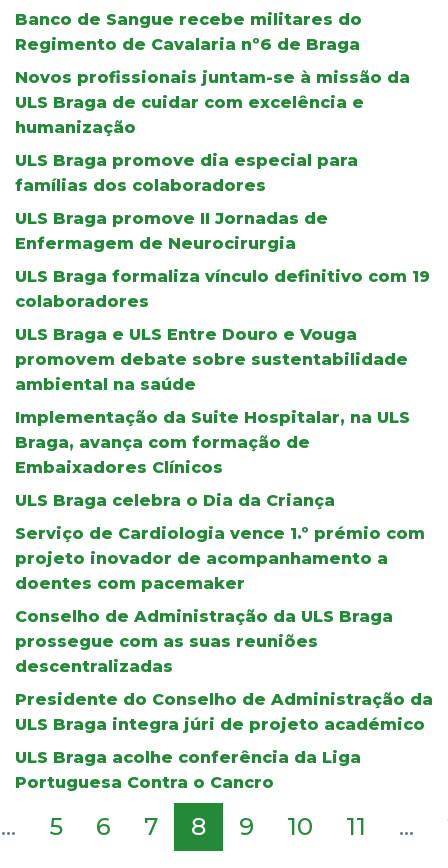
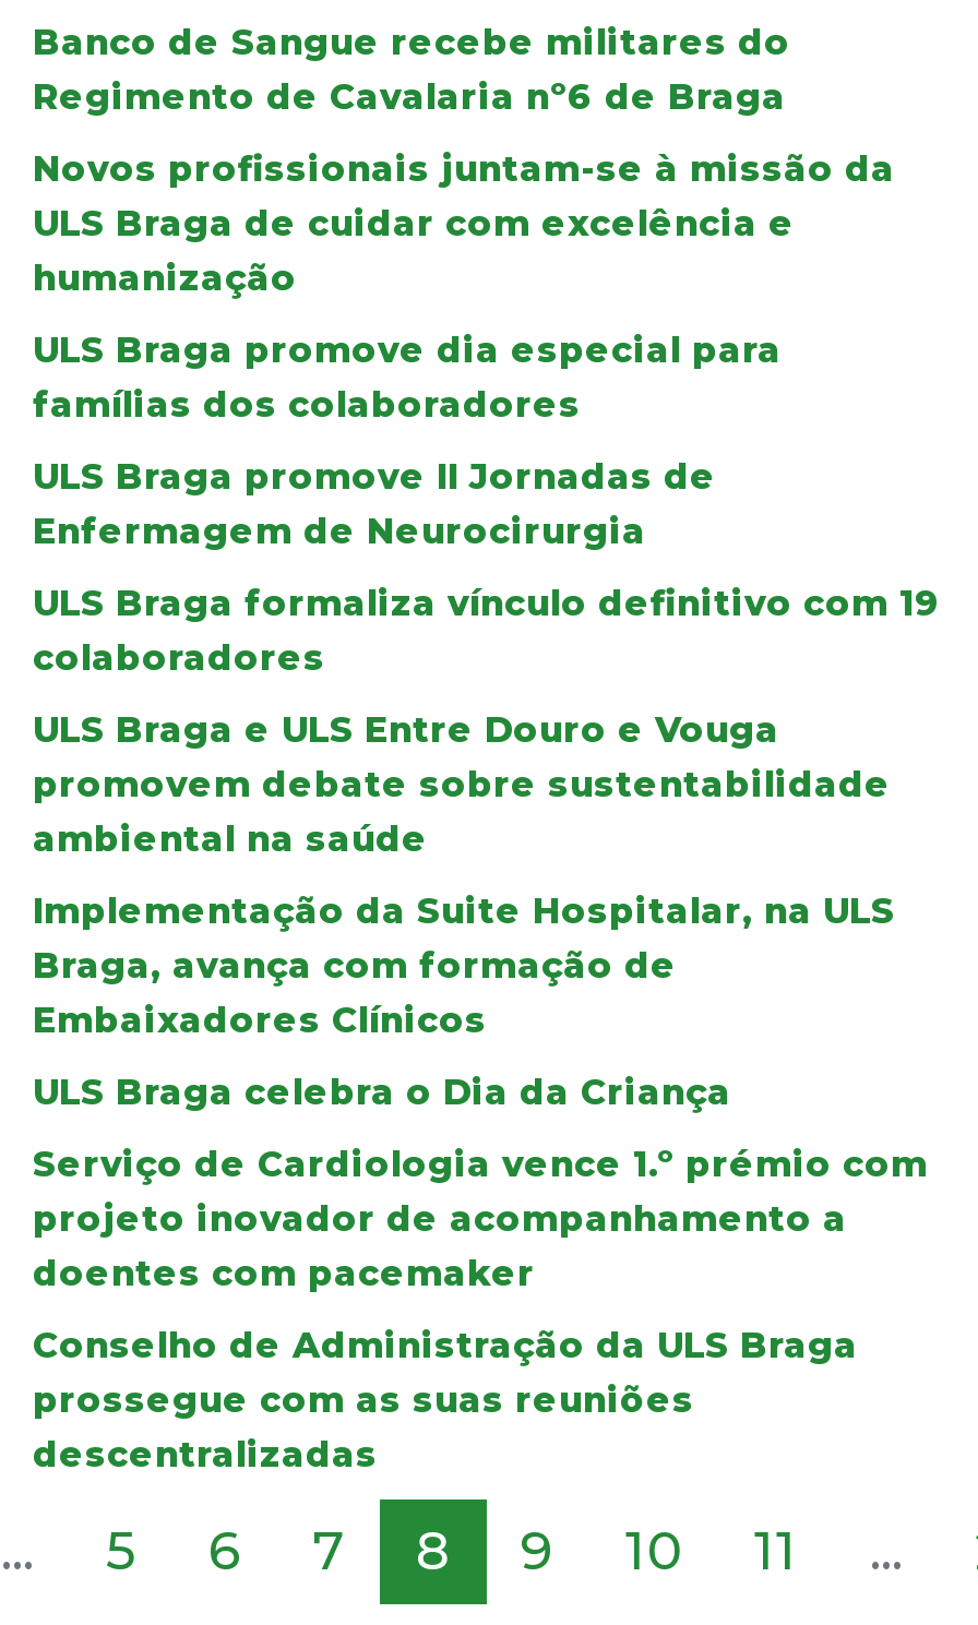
- Presidente do Conselho de Administração da
- ULS Braga integra júri de projeto académico
- ULS Braga acolhe conferência da Liga
- Portuguesa Contra o Cancro
